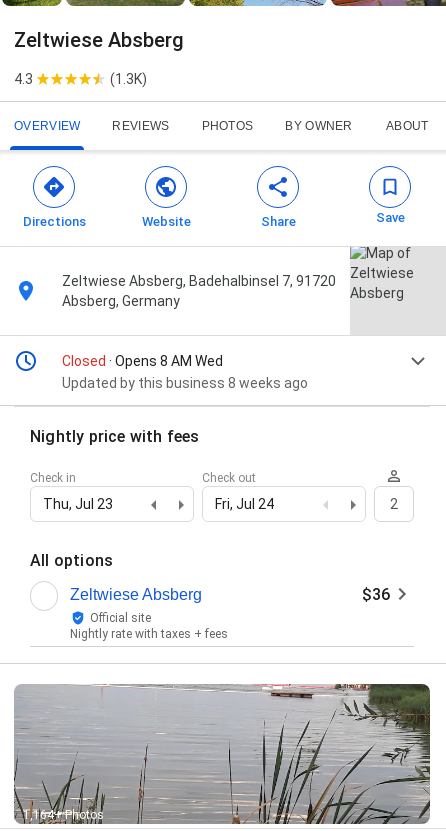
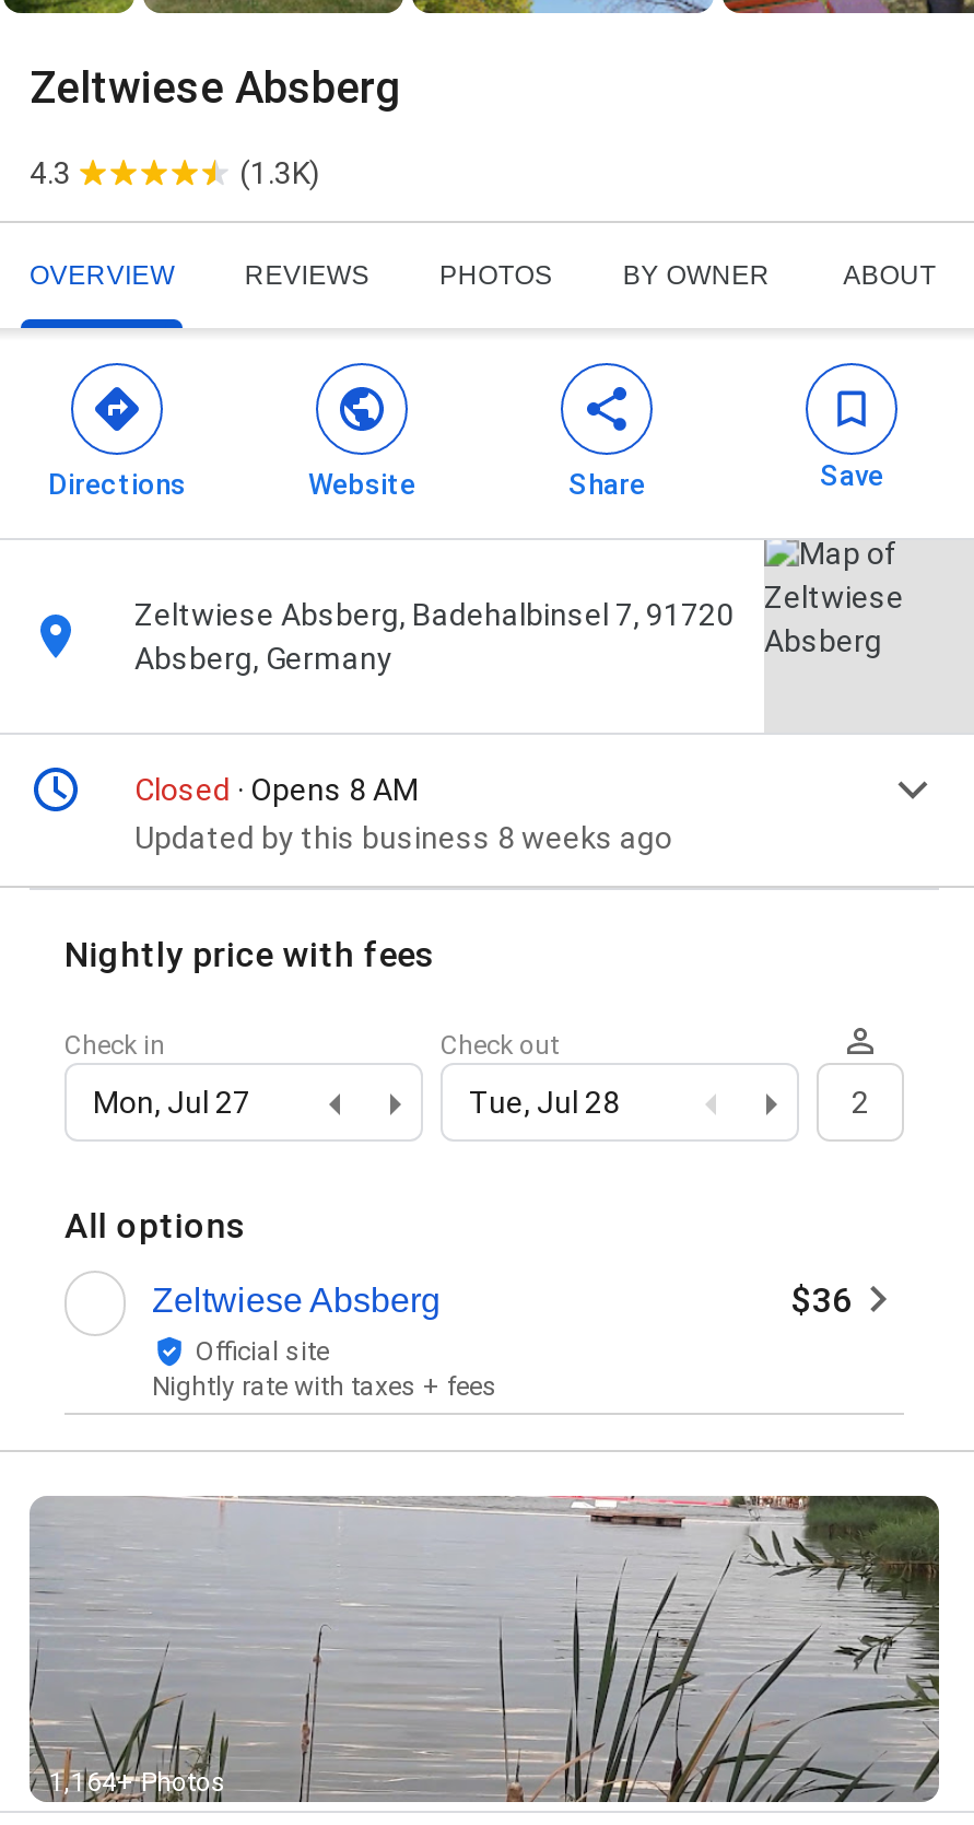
- Closed · Opens 8 AM Wed
+ Closed · Opens 8 AM

- Thu, Jul 23
+ Mon, Jul 27

- Fri, Jul 24
+ Tue, Jul 28
